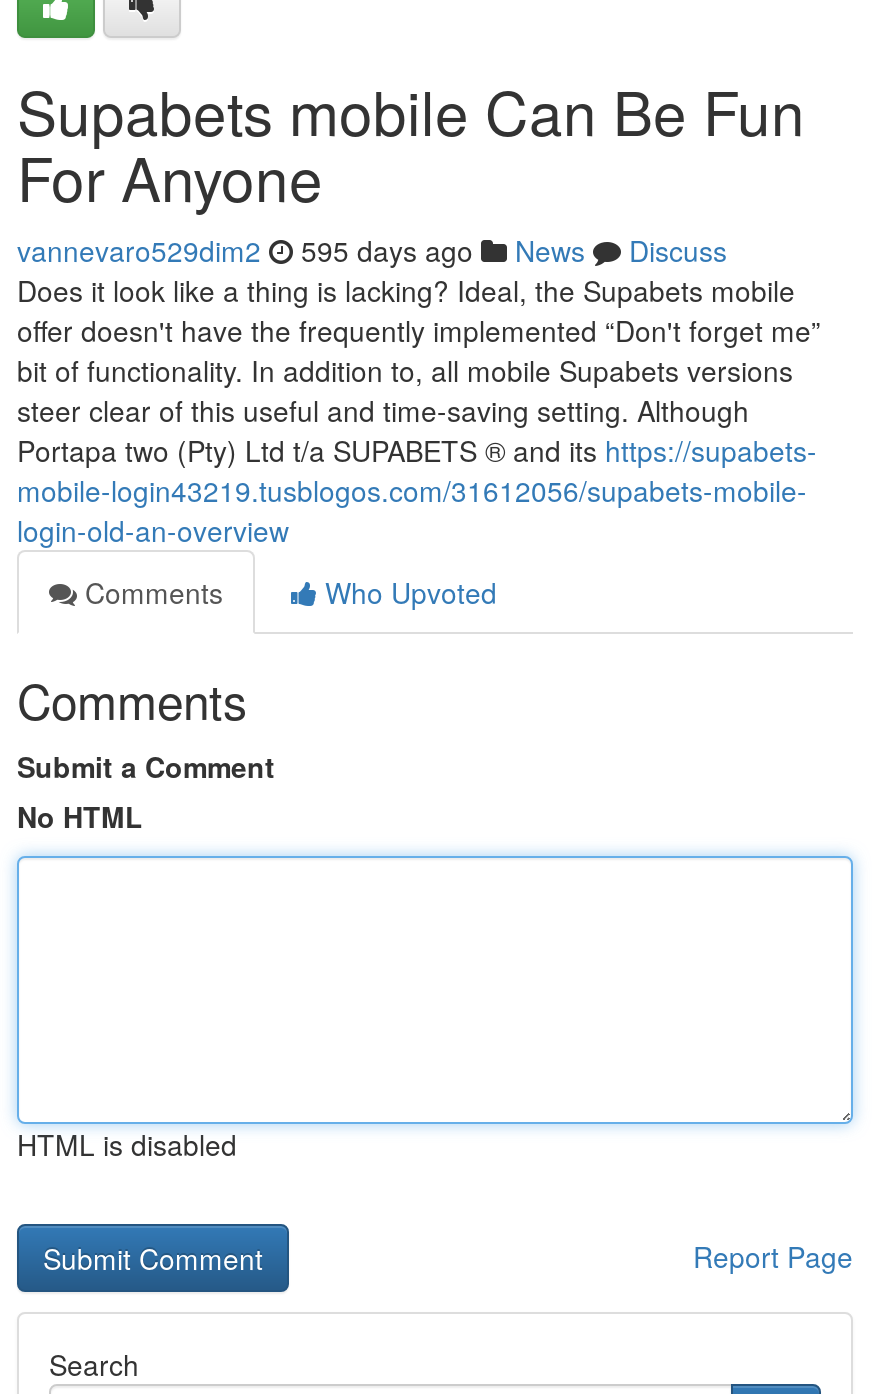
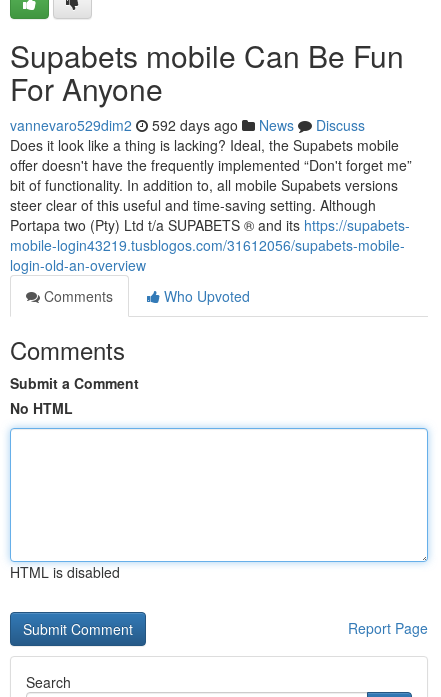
- vannevaro529dim2 595 days ago News Discuss
+ vannevaro529dim2 592 days ago News Discuss
